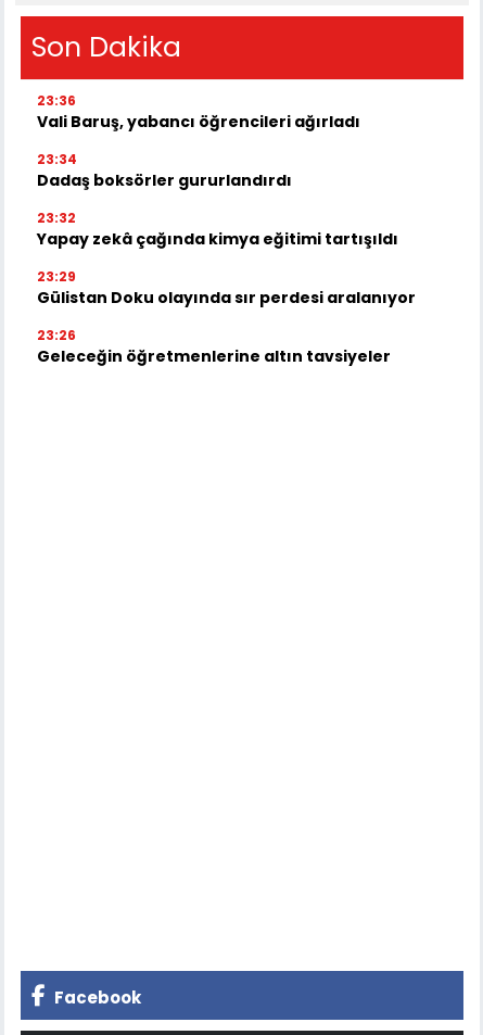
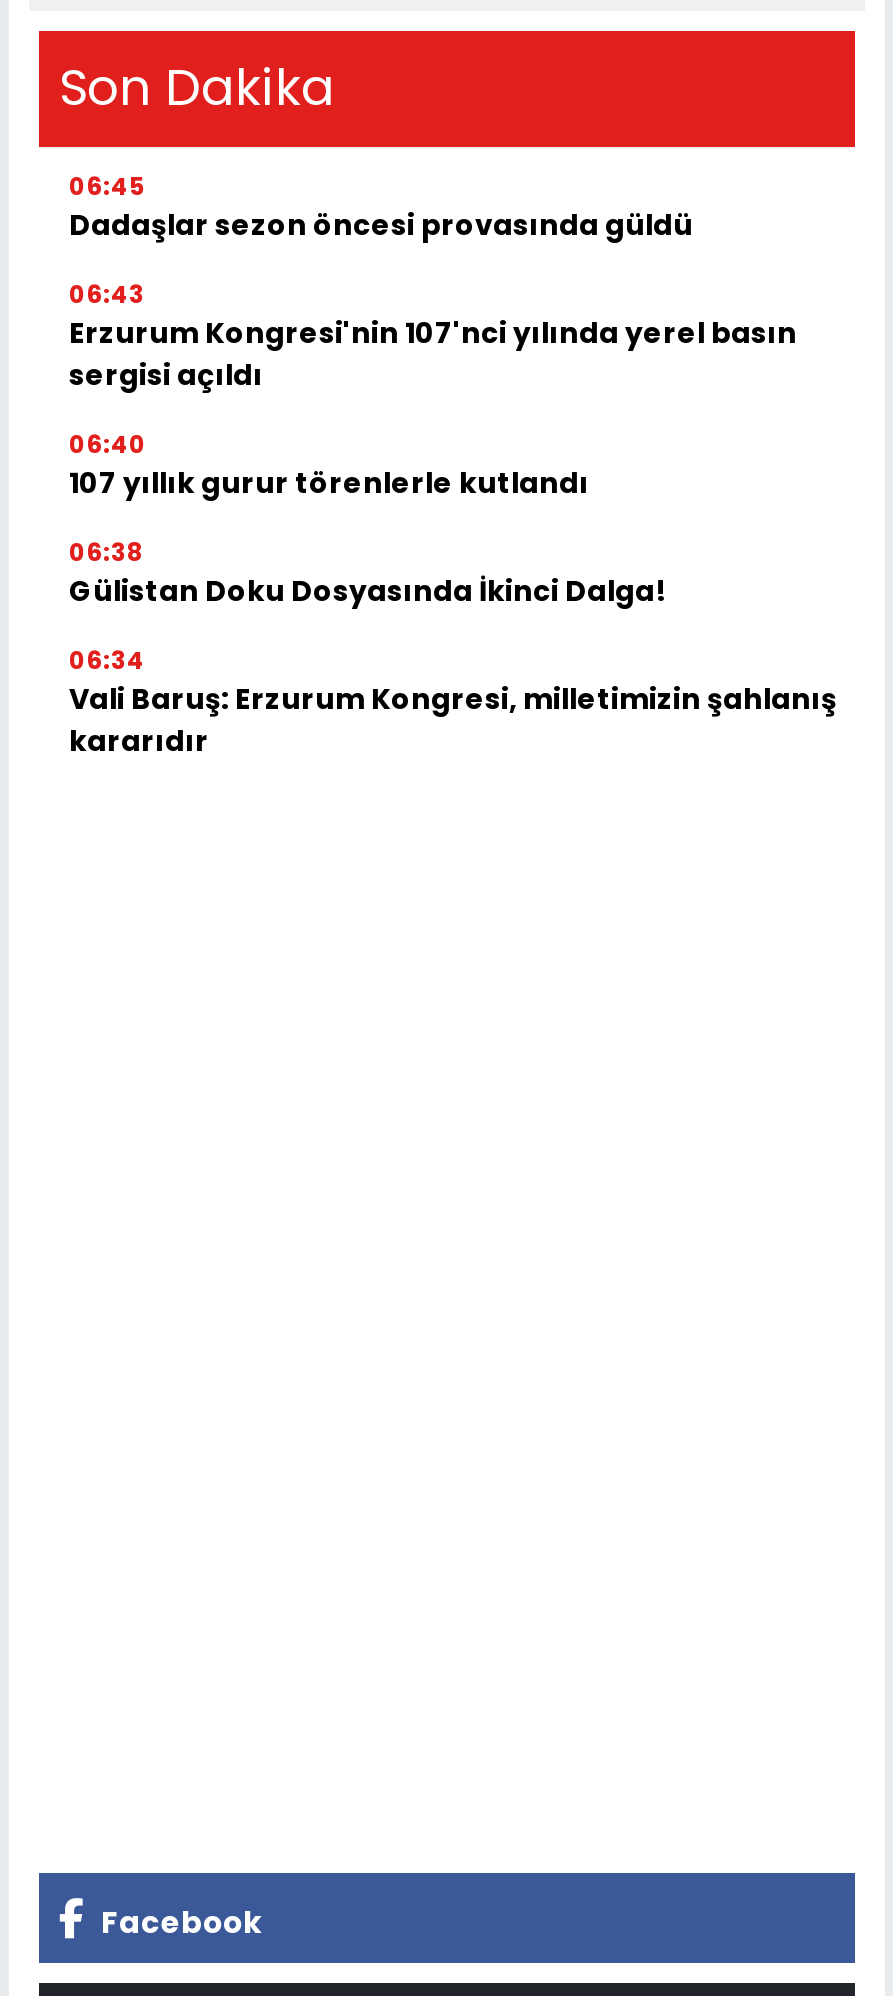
- 23:36
- Vali Baruş, yabancı öğrencileri ağırladı
+ 06:45
+ Dadaşlar sezon öncesi provasında güldü

- 23:34
- Dadaş boksörler gururlandırdı
+ 06:43
+ Erzurum Kongresi'nin 107'nci yılında yerel basın
+ sergisi açıldı

- 23:32
- Yapay zekâ çağında kimya eğitimi tartışıldı
+ 06:40
+ 107 yıllık gurur törenlerle kutlandı

- 23:29
- Gülistan Doku olayında sır perdesi aralanıyor
+ 06:38
+ Gülistan Doku Dosyasında İkinci Dalga!

- 23:26
- Geleceğin öğretmenlerine altın tavsiyeler
+ 06:34
+ Vali Baruş: Erzurum Kongresi, milletimizin şahlanış
+ kararıdır
